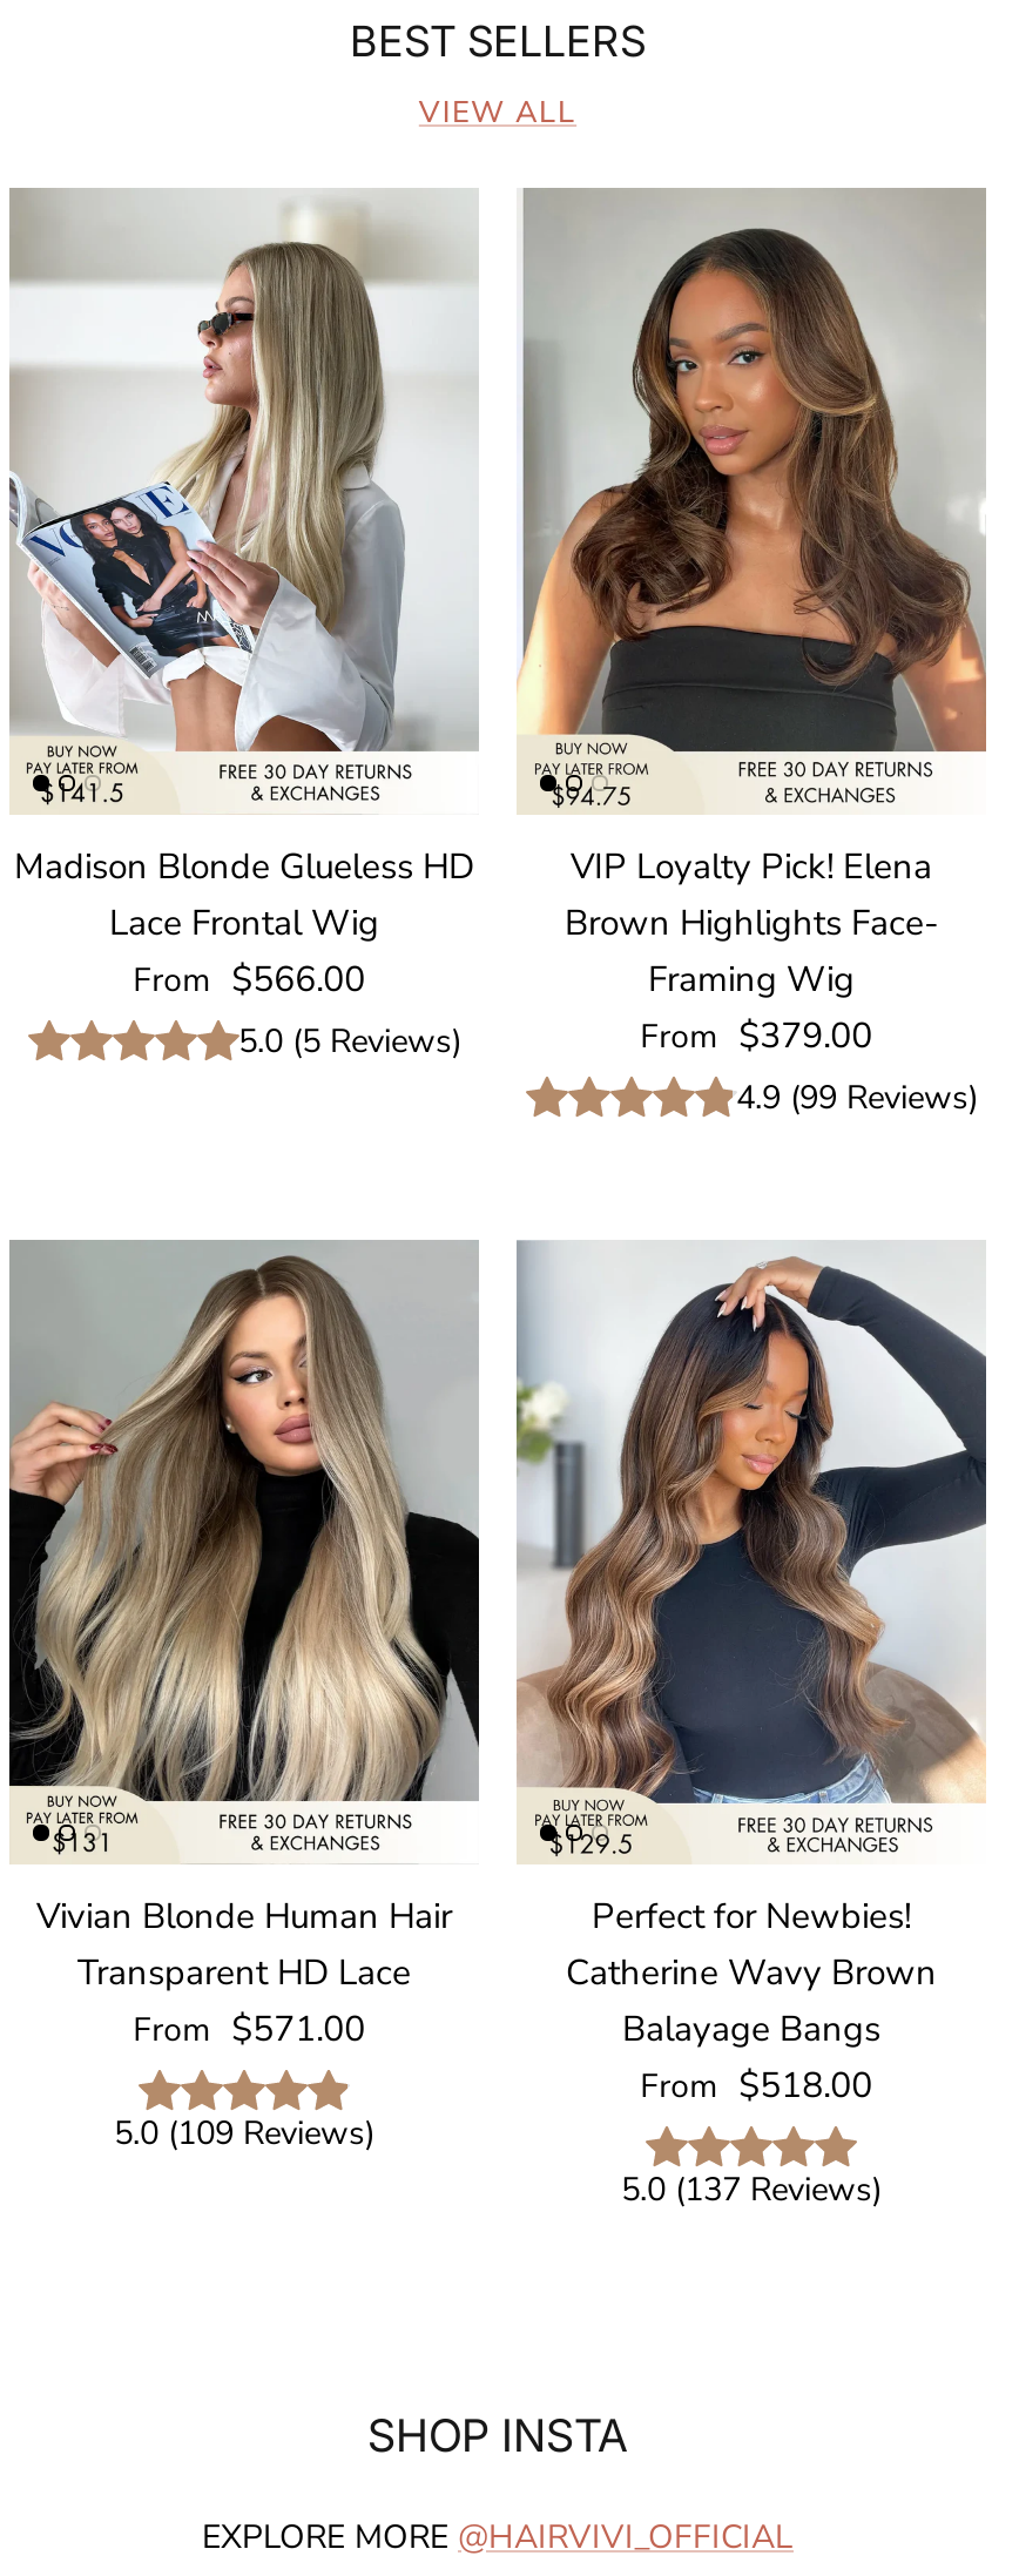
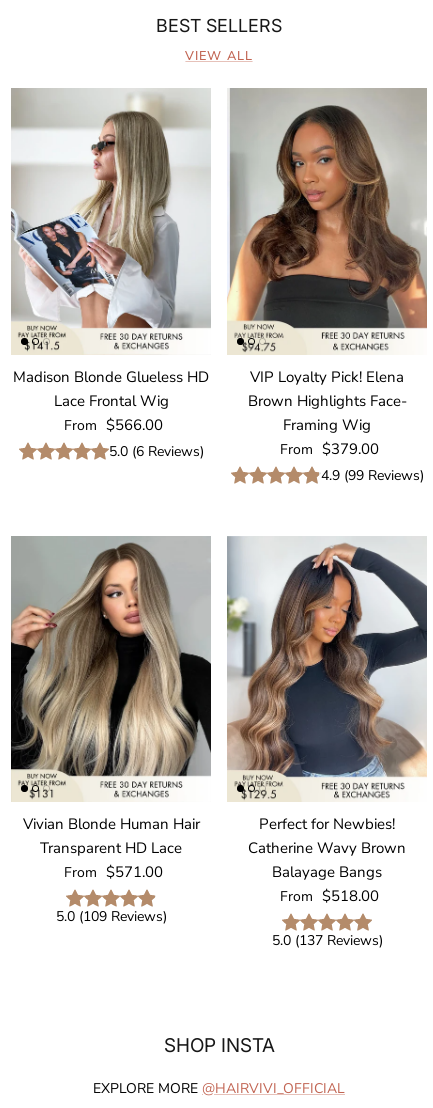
- 5.0 (5 Reviews)
+ 5.0 (6 Reviews)
